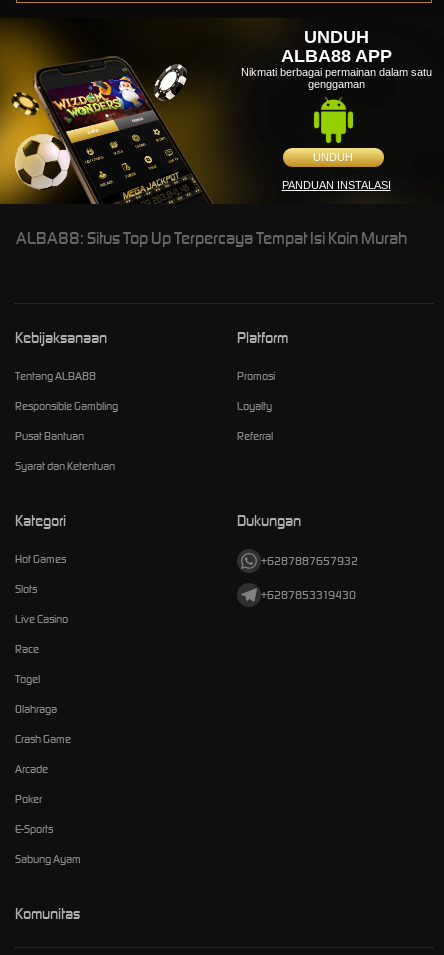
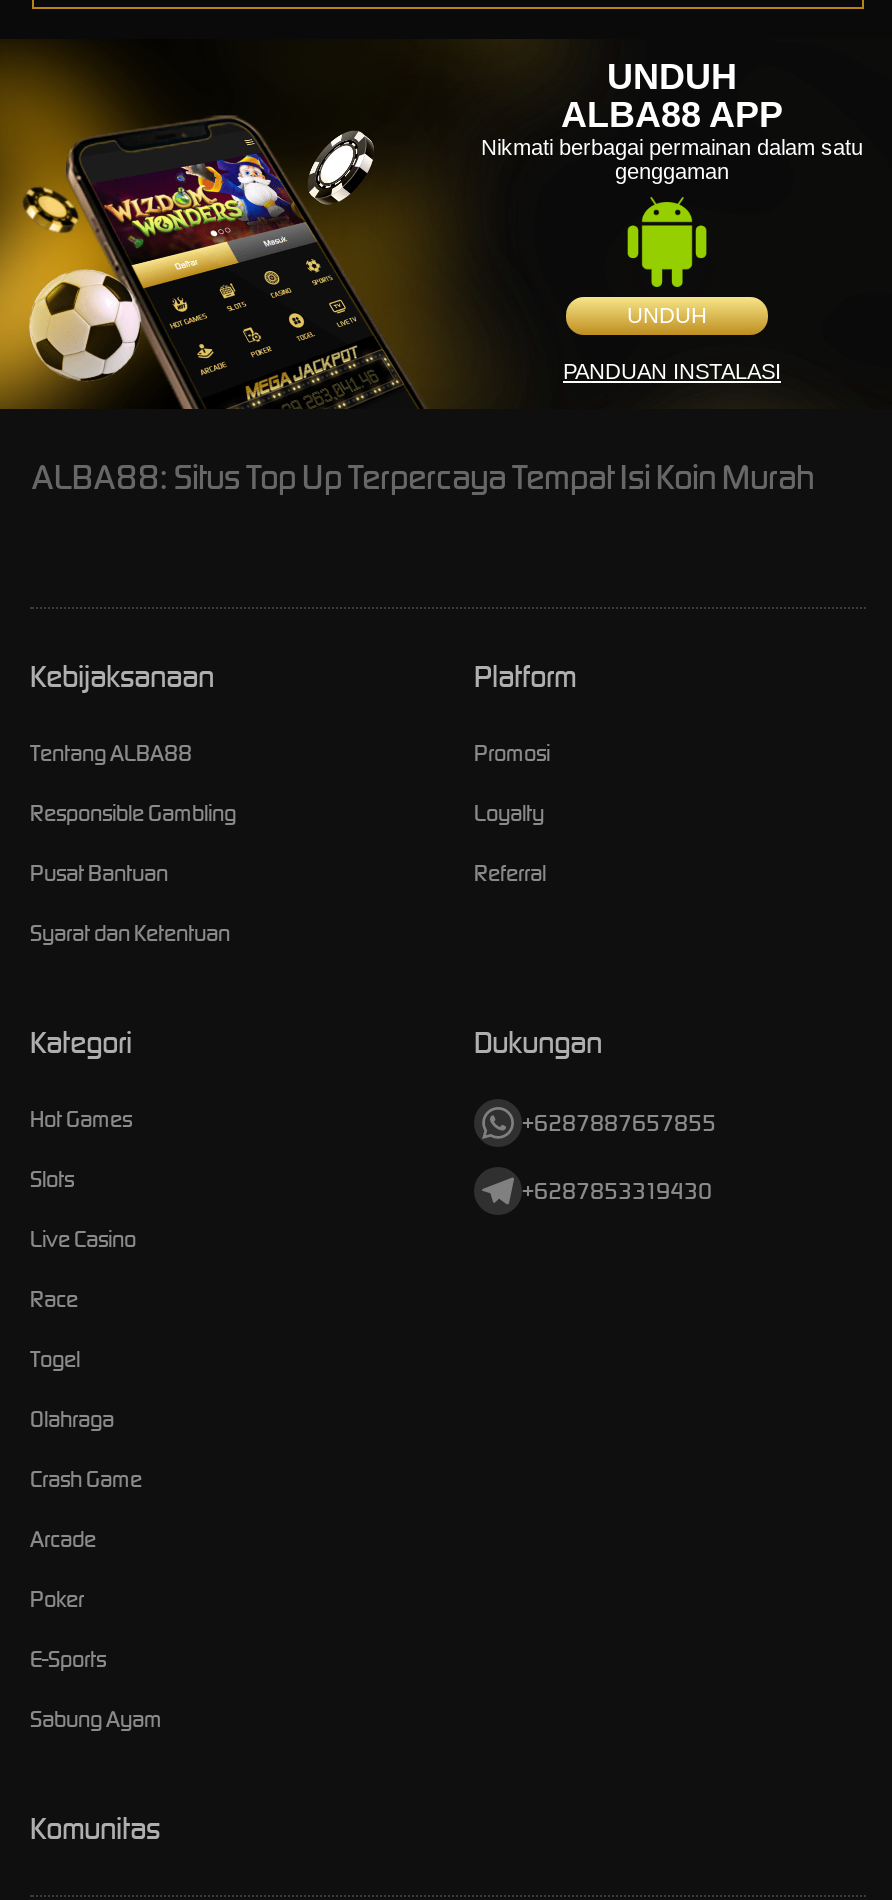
- +6287887657932
+ +6287887657855
